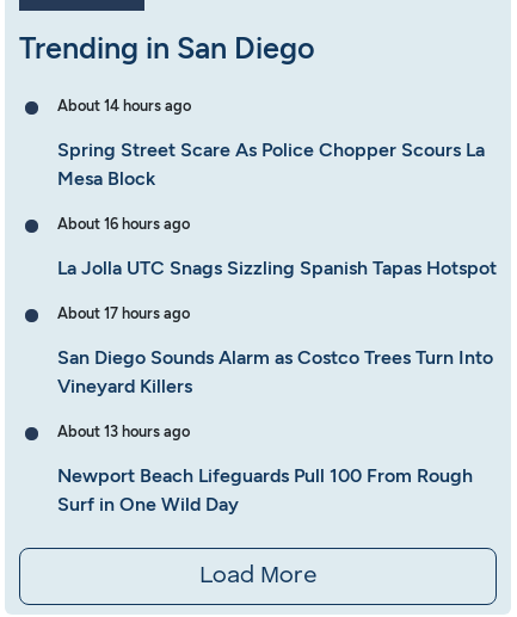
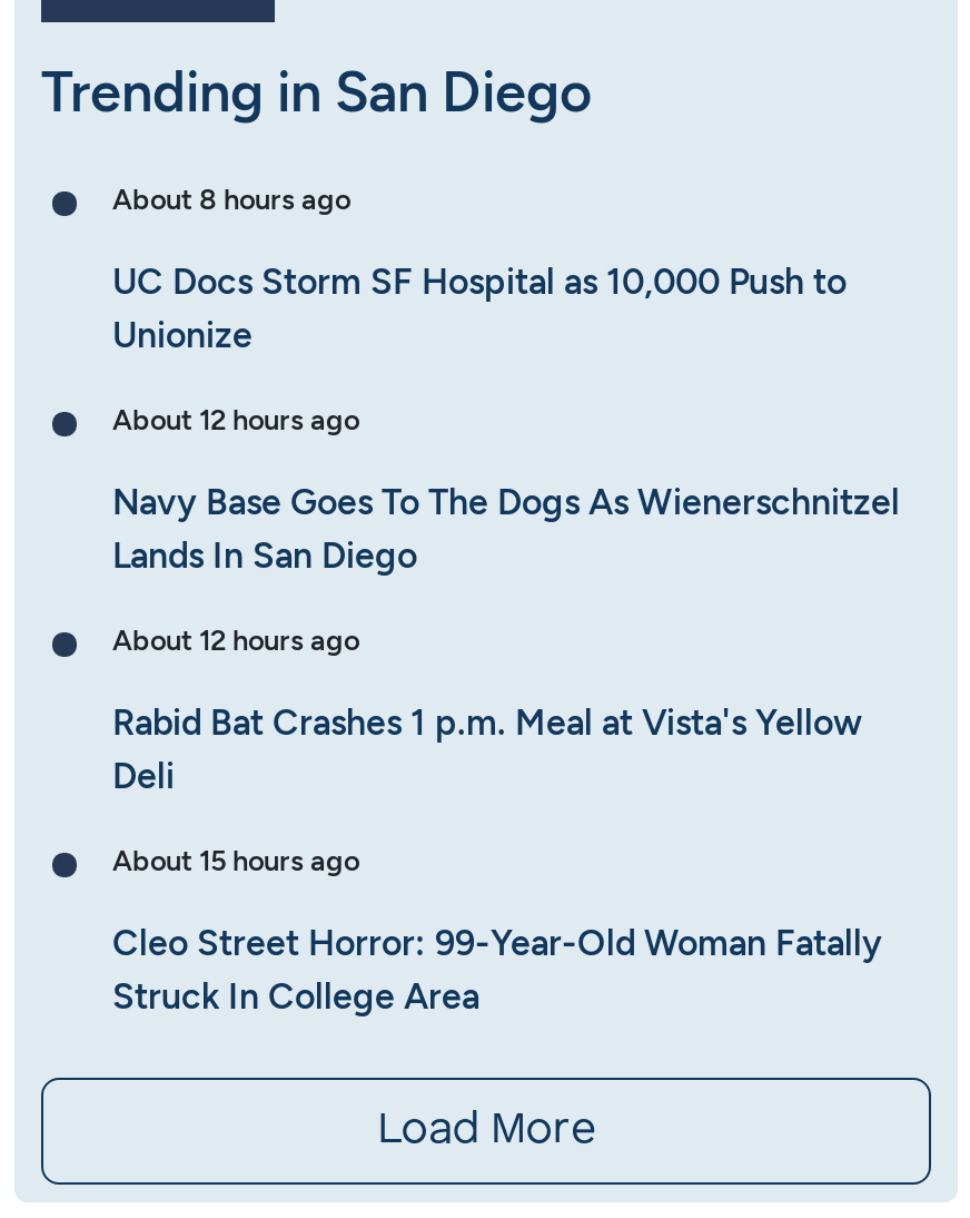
- About 14 hours ago
+ About 8 hours ago

- Spring Street Scare As Police Chopper Scours La
- Mesa Block
+ UC Docs Storm SF Hospital as 10,000 Push to
+ Unionize

- About 16 hours ago
+ About 12 hours ago

- La Jolla UTC Snags Sizzling Spanish Tapas Hotspot
+ Navy Base Goes To The Dogs As Wienerschnitzel
+ Lands In San Diego

- About 17 hours ago
+ About 12 hours ago

- San Diego Sounds Alarm as Costco Trees Turn Into
- Vineyard Killers
+ Rabid Bat Crashes 1 p.m. Meal at Vista's Yellow
+ Deli

- About 13 hours ago
+ About 15 hours ago

- Newport Beach Lifeguards Pull 100 From Rough
- Surf in One Wild Day
+ Cleo Street Horror: 99-Year-Old Woman Fatally
+ Struck In College Area
